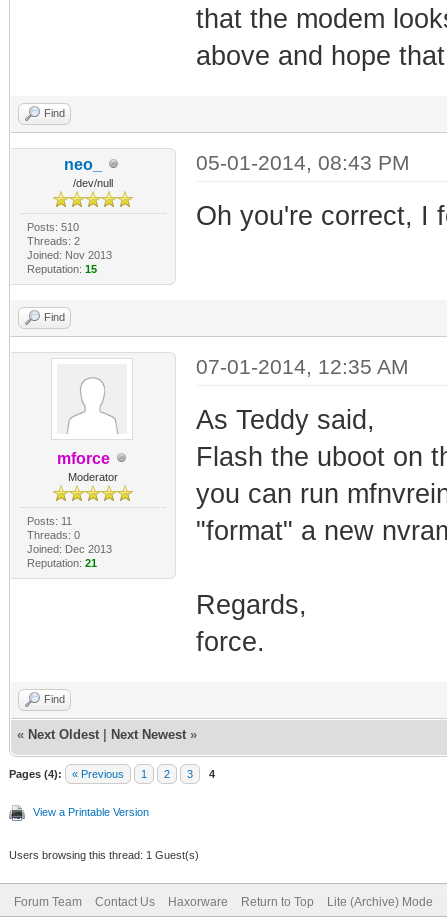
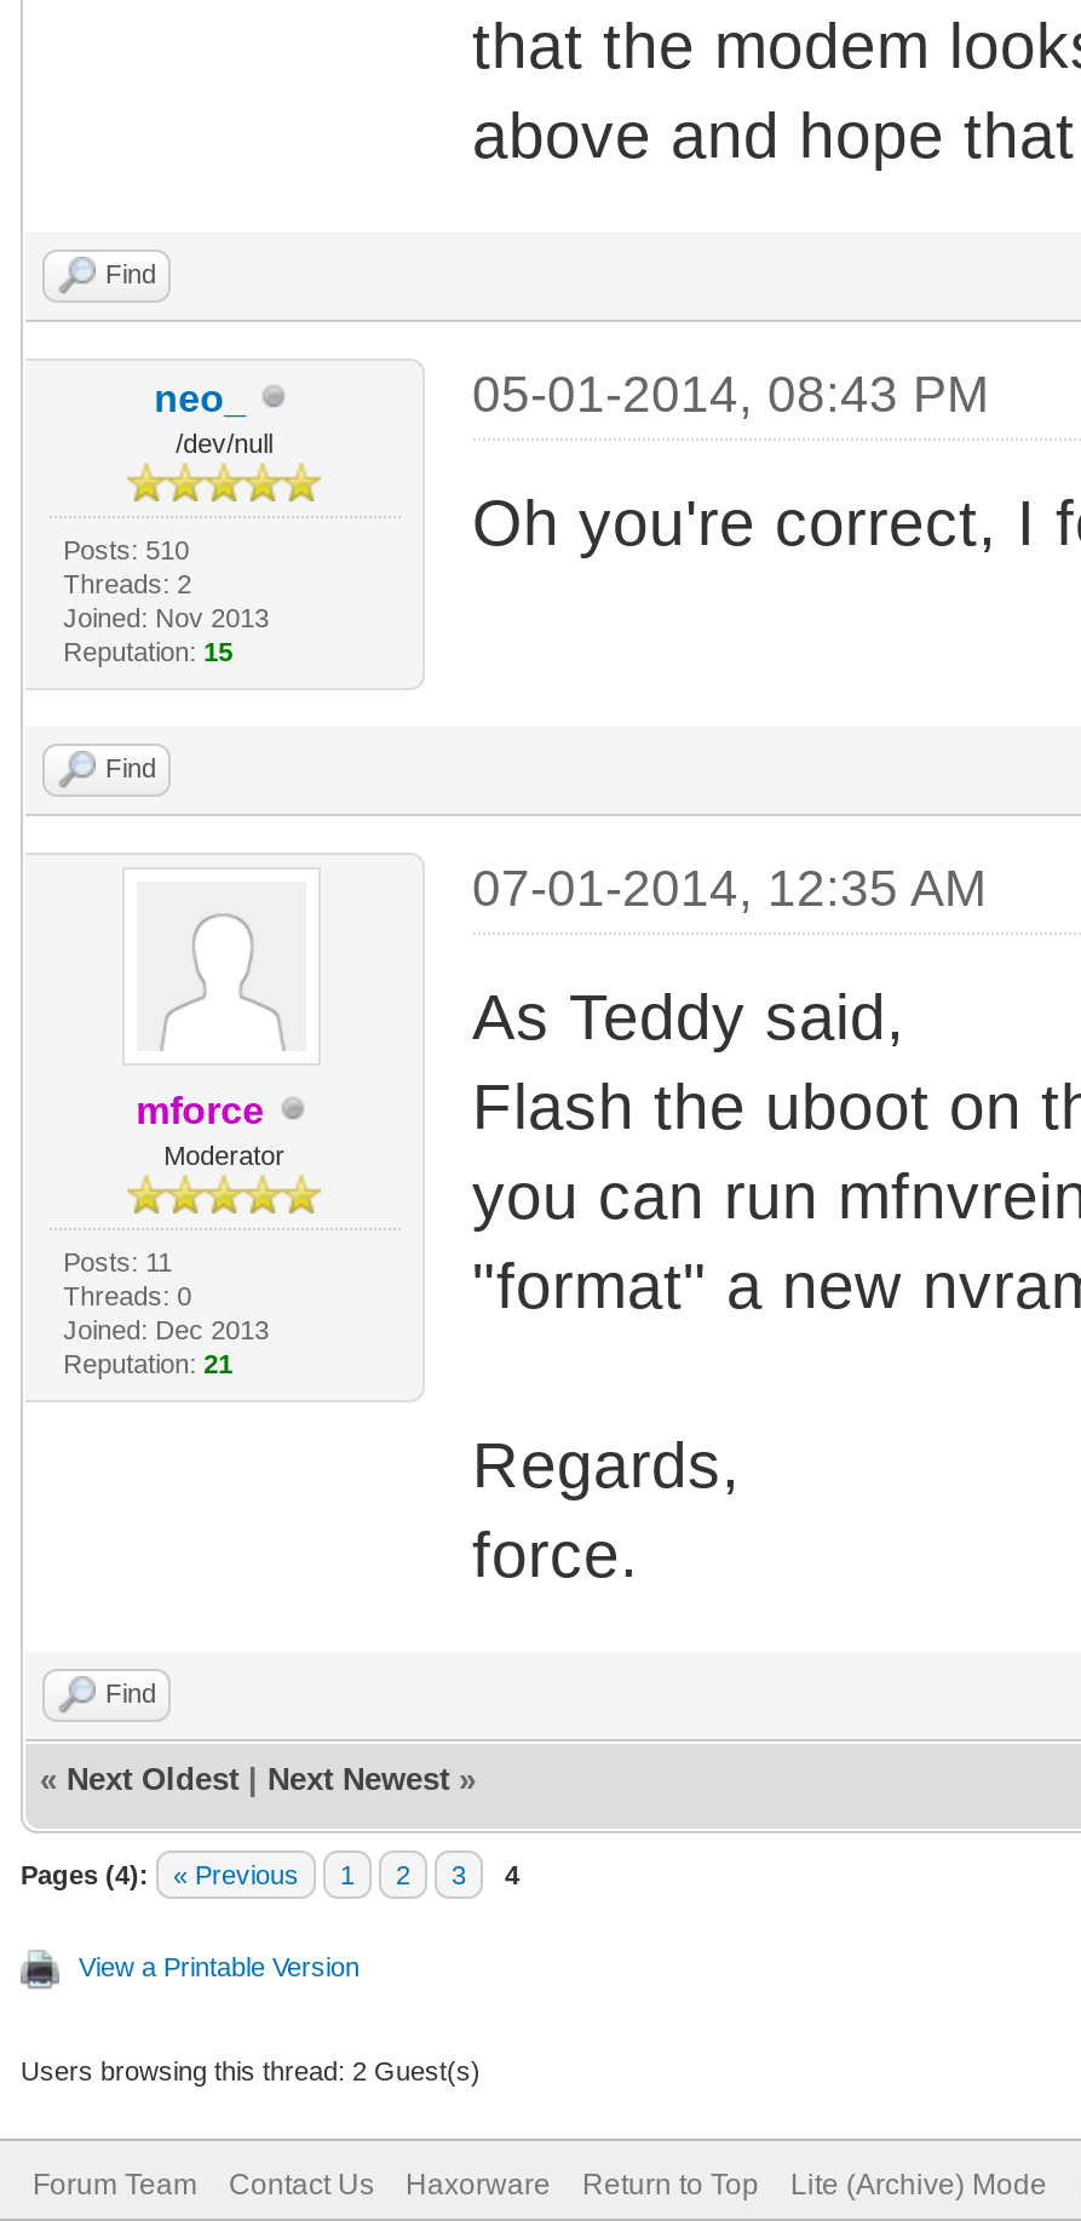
- Users browsing this thread: 1 Guest(s)
+ Users browsing this thread: 2 Guest(s)
